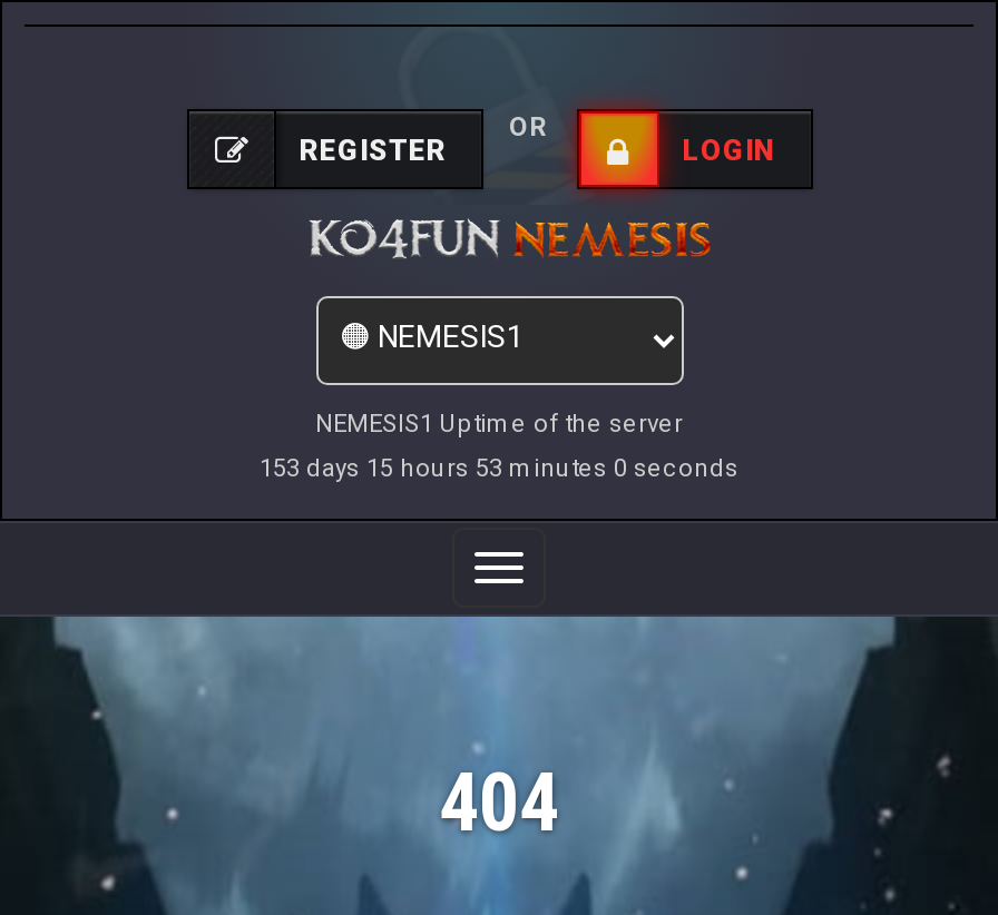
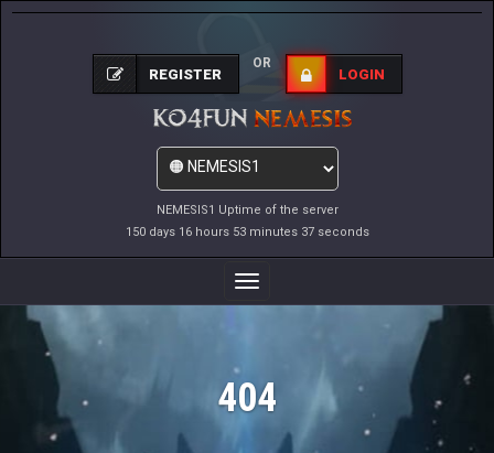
- 153 days 15 hours 53 minutes 0 seconds
+ 150 days 16 hours 53 minutes 37 seconds
